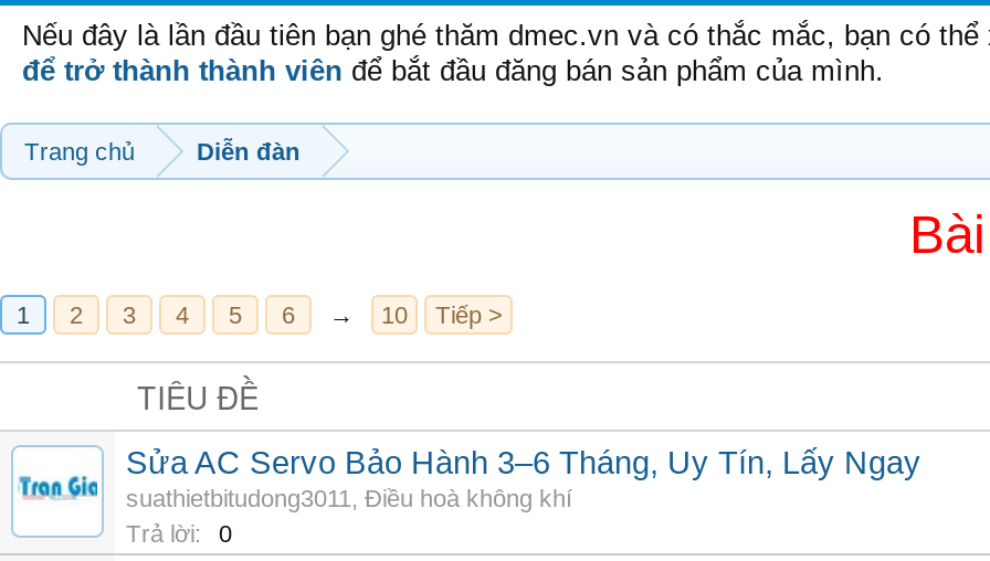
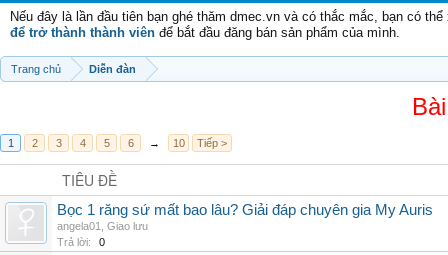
- [image]

- Sửa AC Servo Bảo Hành 3–6 Tháng, Uy Tín, Lấy Ngay
- suathietbitudong3011, Điều hoà không khí
+ Bọc 1 răng sứ mất bao lâu? Giải đáp chuyên gia My Auris
+ angela01, Giao lưu
